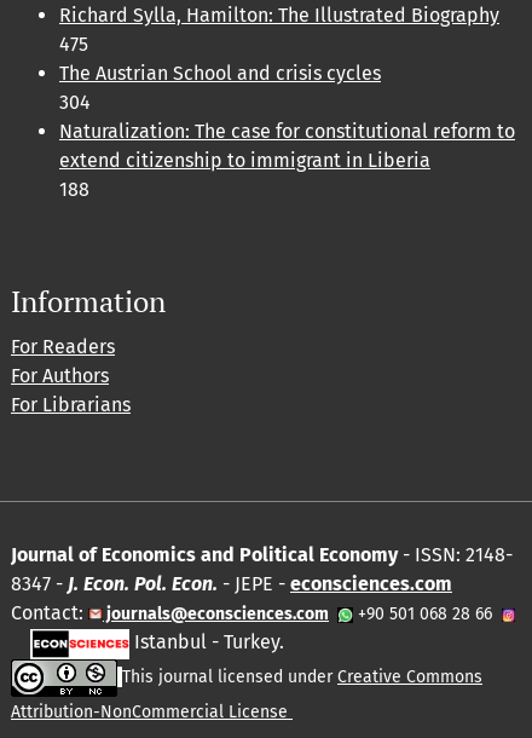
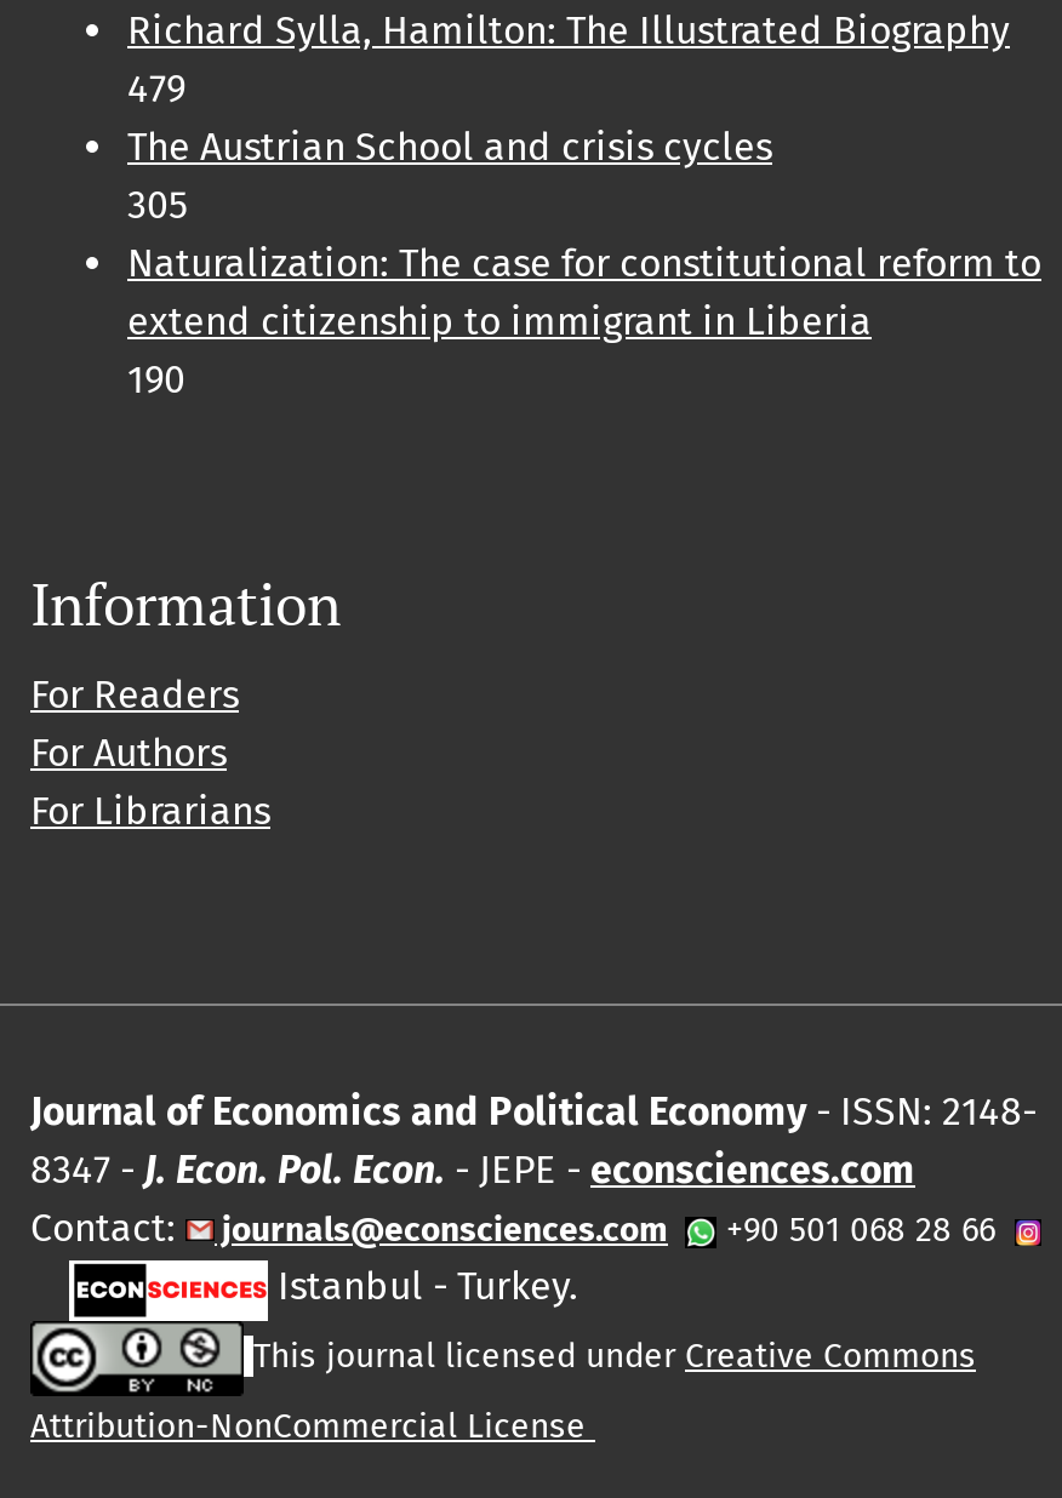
- 475
+ 479

- 304
+ 305

- 188
+ 190
